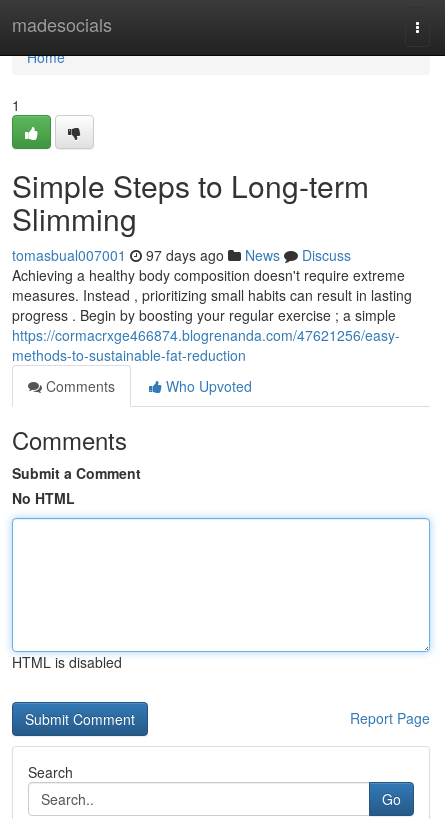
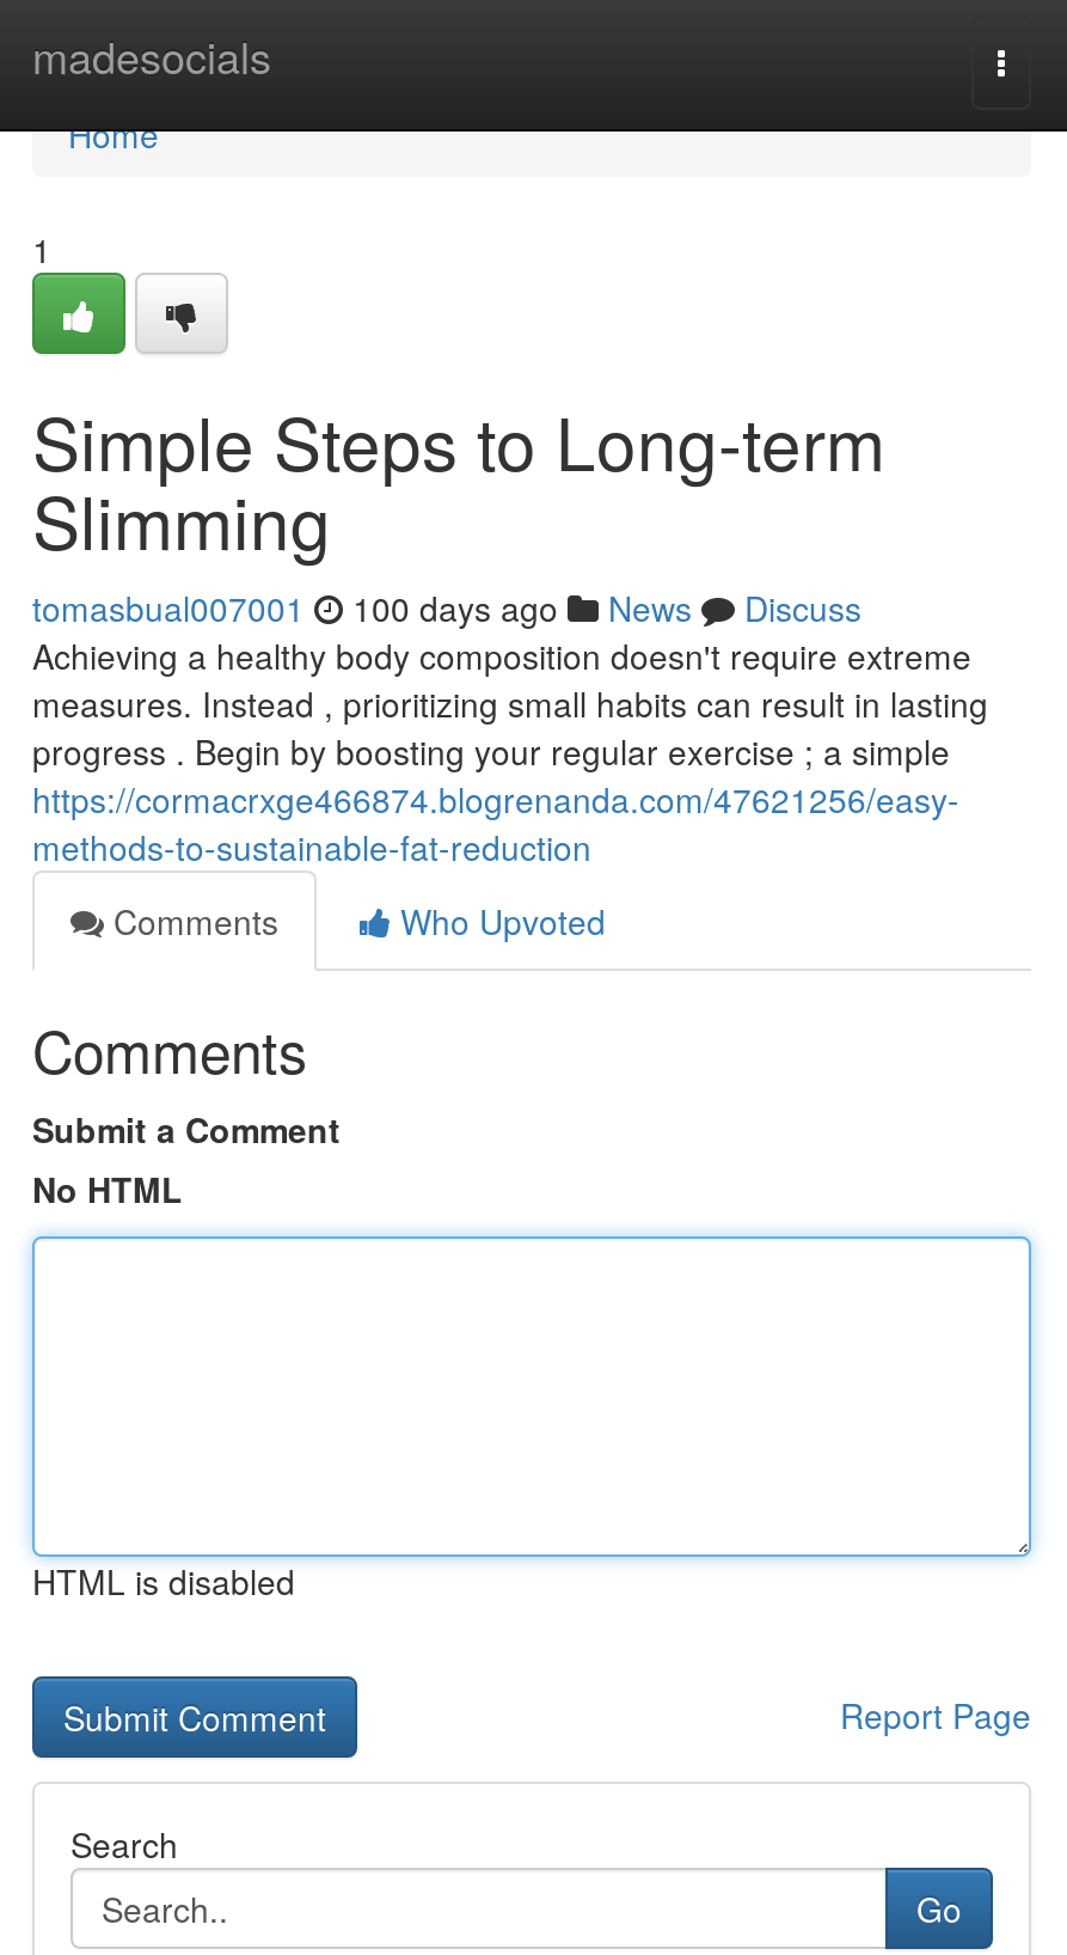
- tomasbual007001 97 days ago News Discuss
+ tomasbual007001 100 days ago News Discuss
